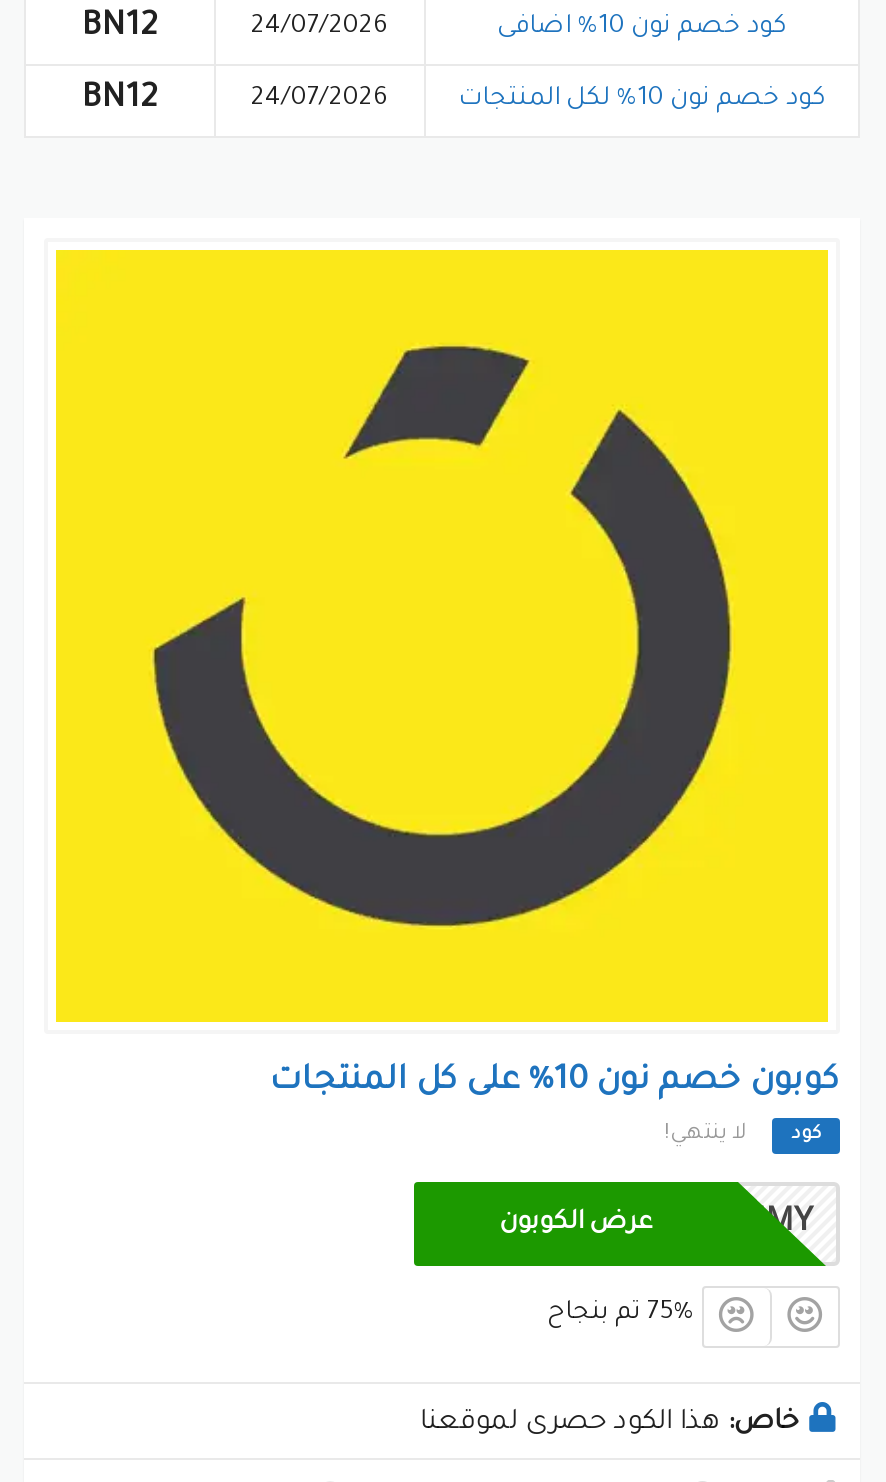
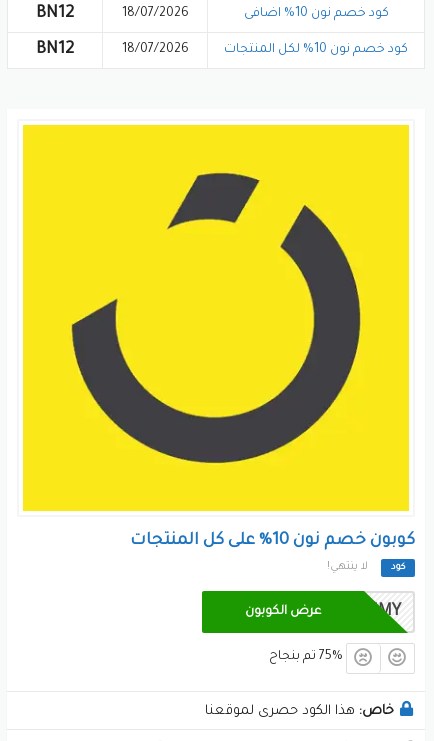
- 24/07/2026
+ 18/07/2026

- 24/07/2026
+ 18/07/2026
